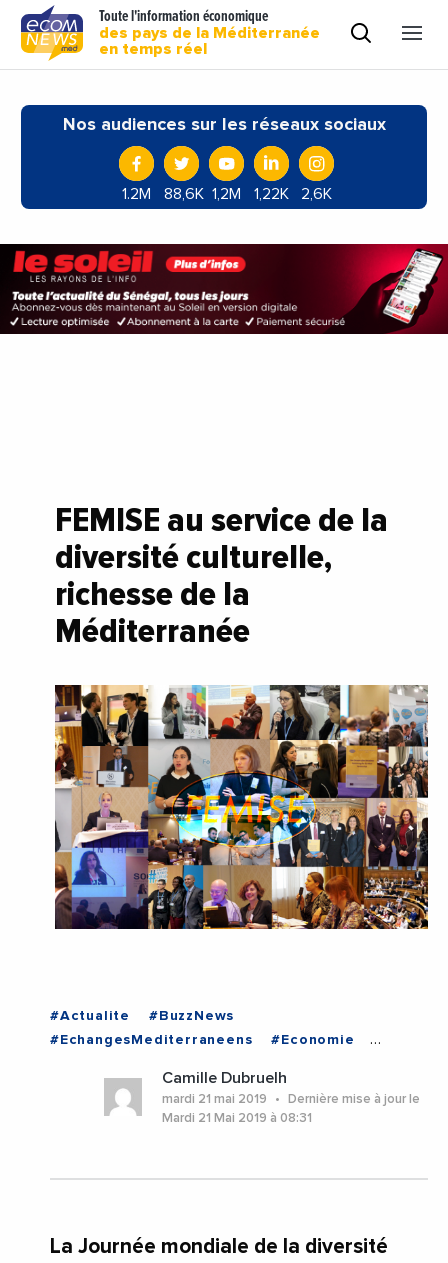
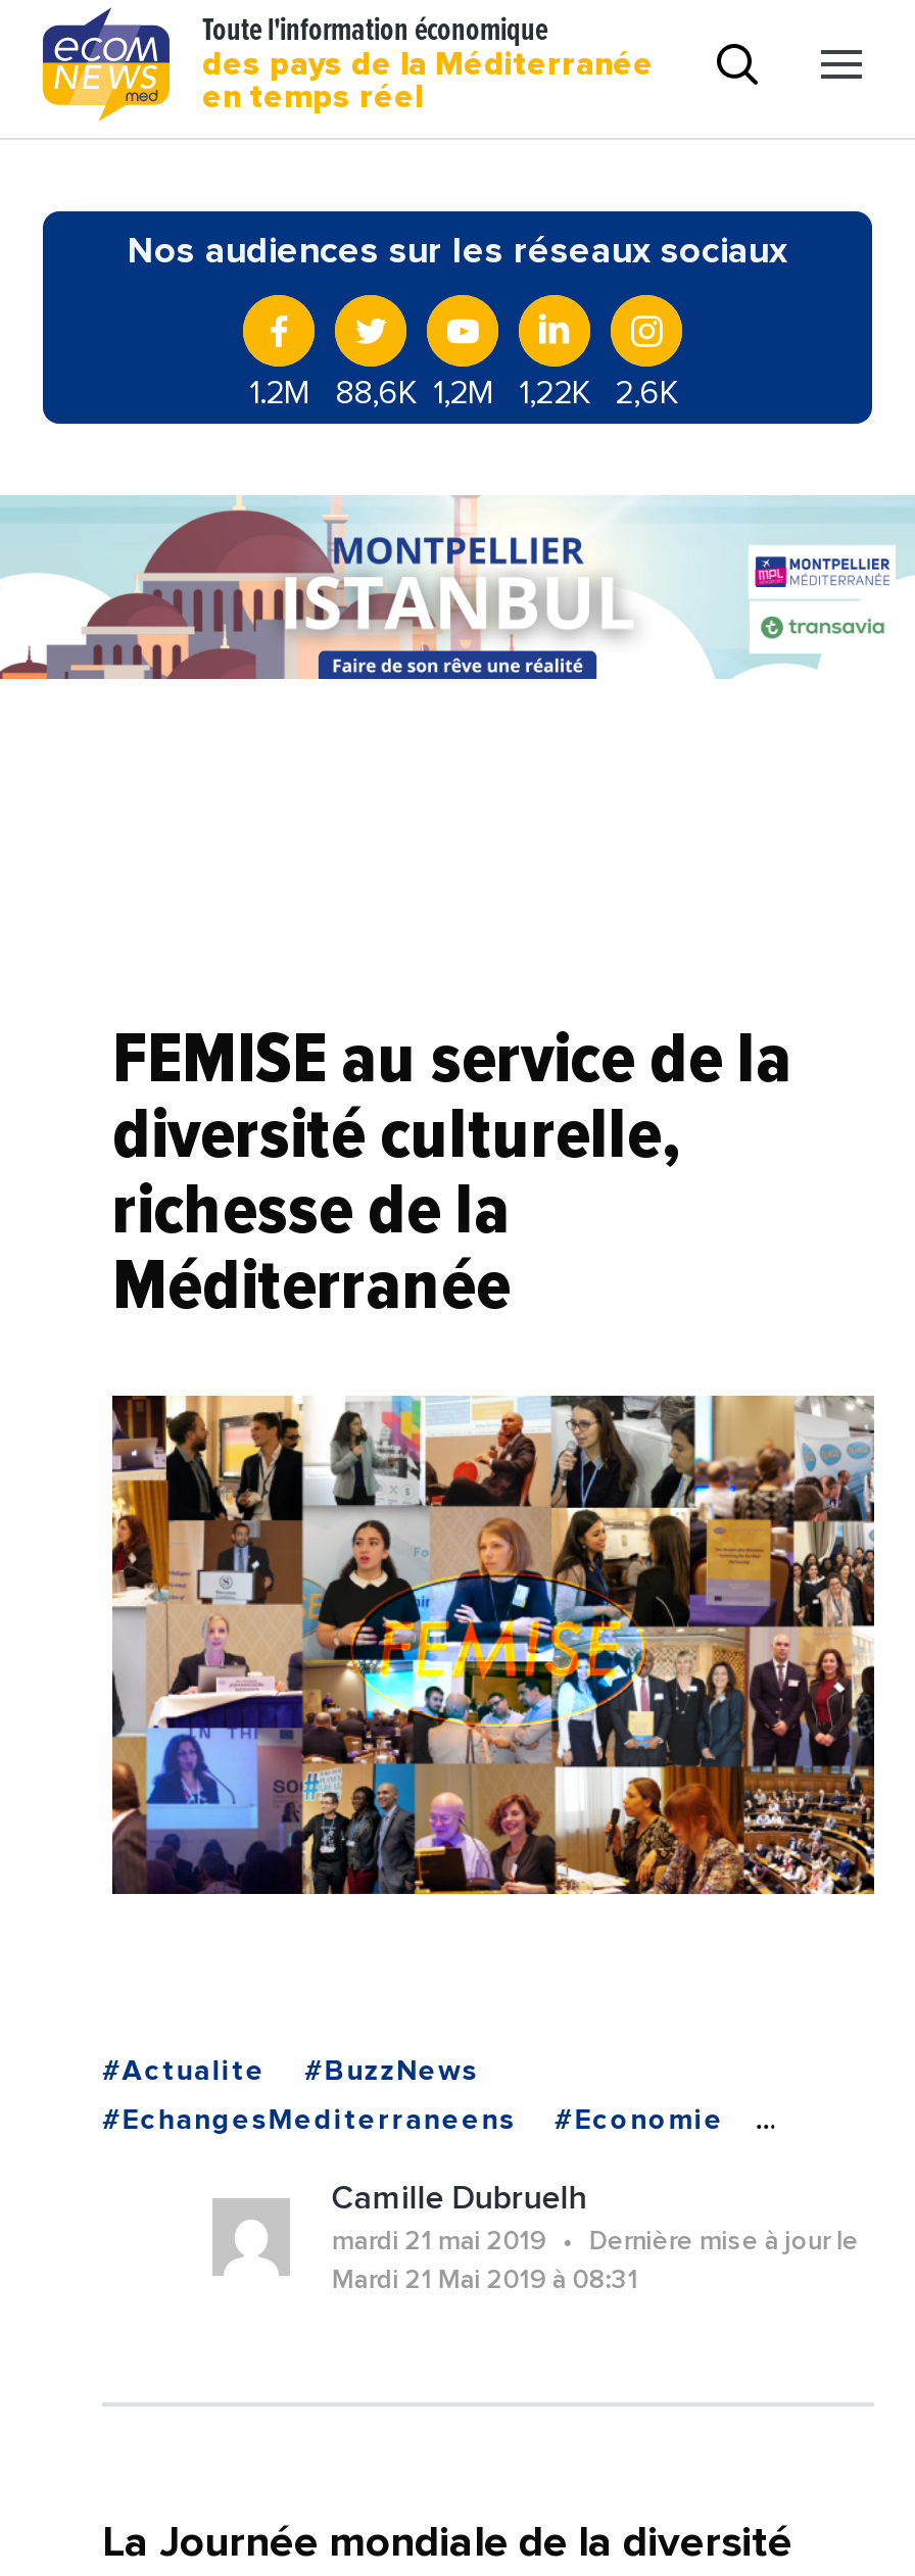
- [image]
+ [image]
